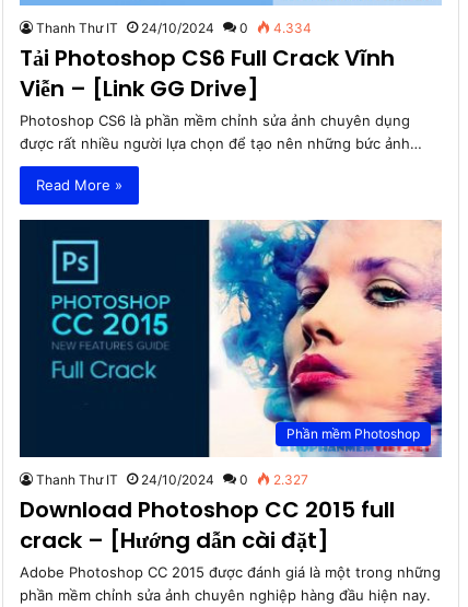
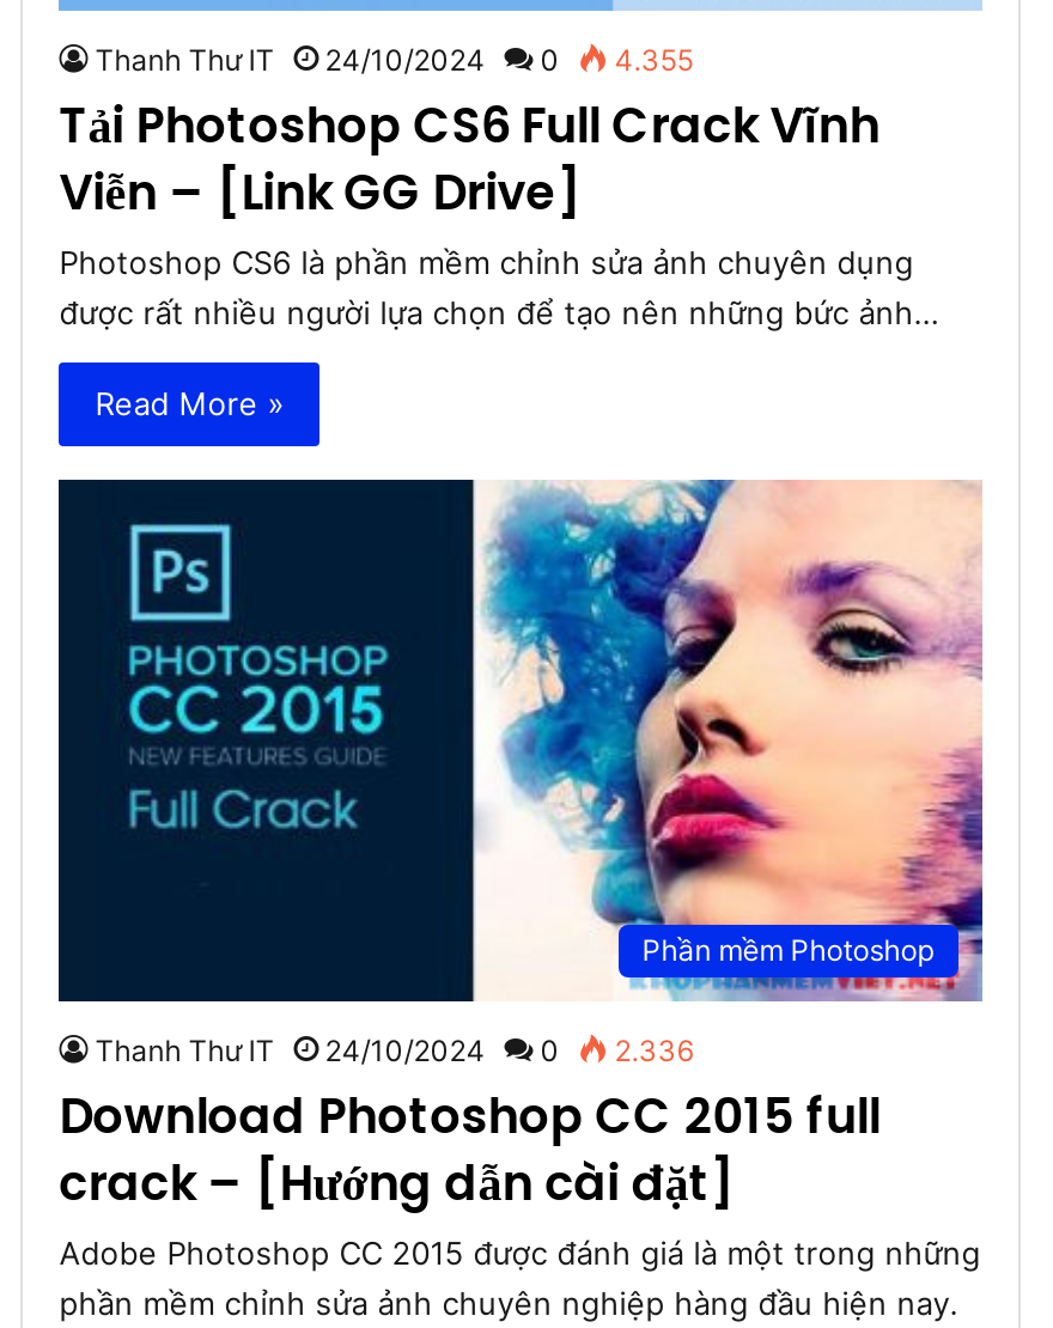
- Thanh Thư IT 24/10/2024 0 4.334
+ Thanh Thư IT 24/10/2024 0 4.355

- Thanh Thư IT 24/10/2024 0 2.327
+ Thanh Thư IT 24/10/2024 0 2.336
